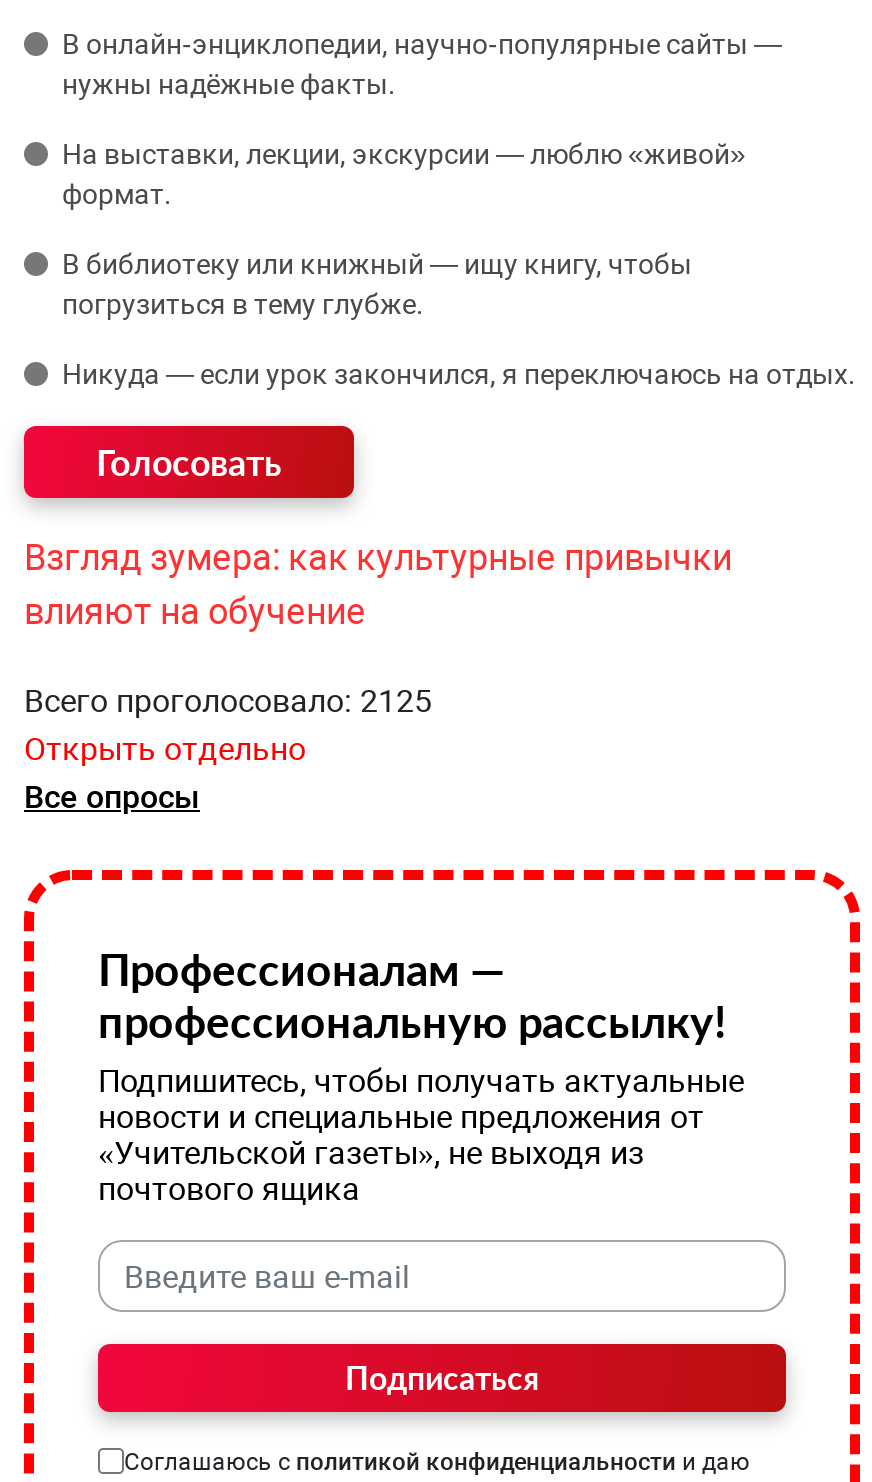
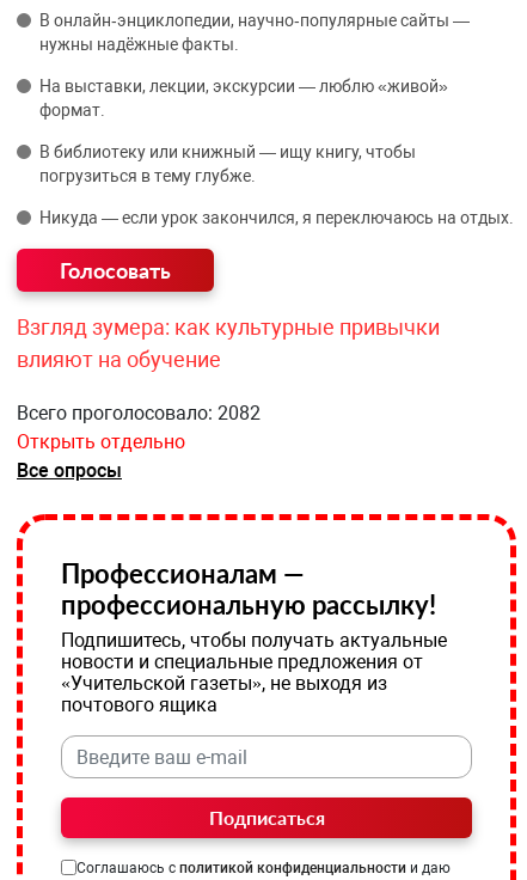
- Всего проголосовало: 2125
+ Всего проголосовало: 2082
